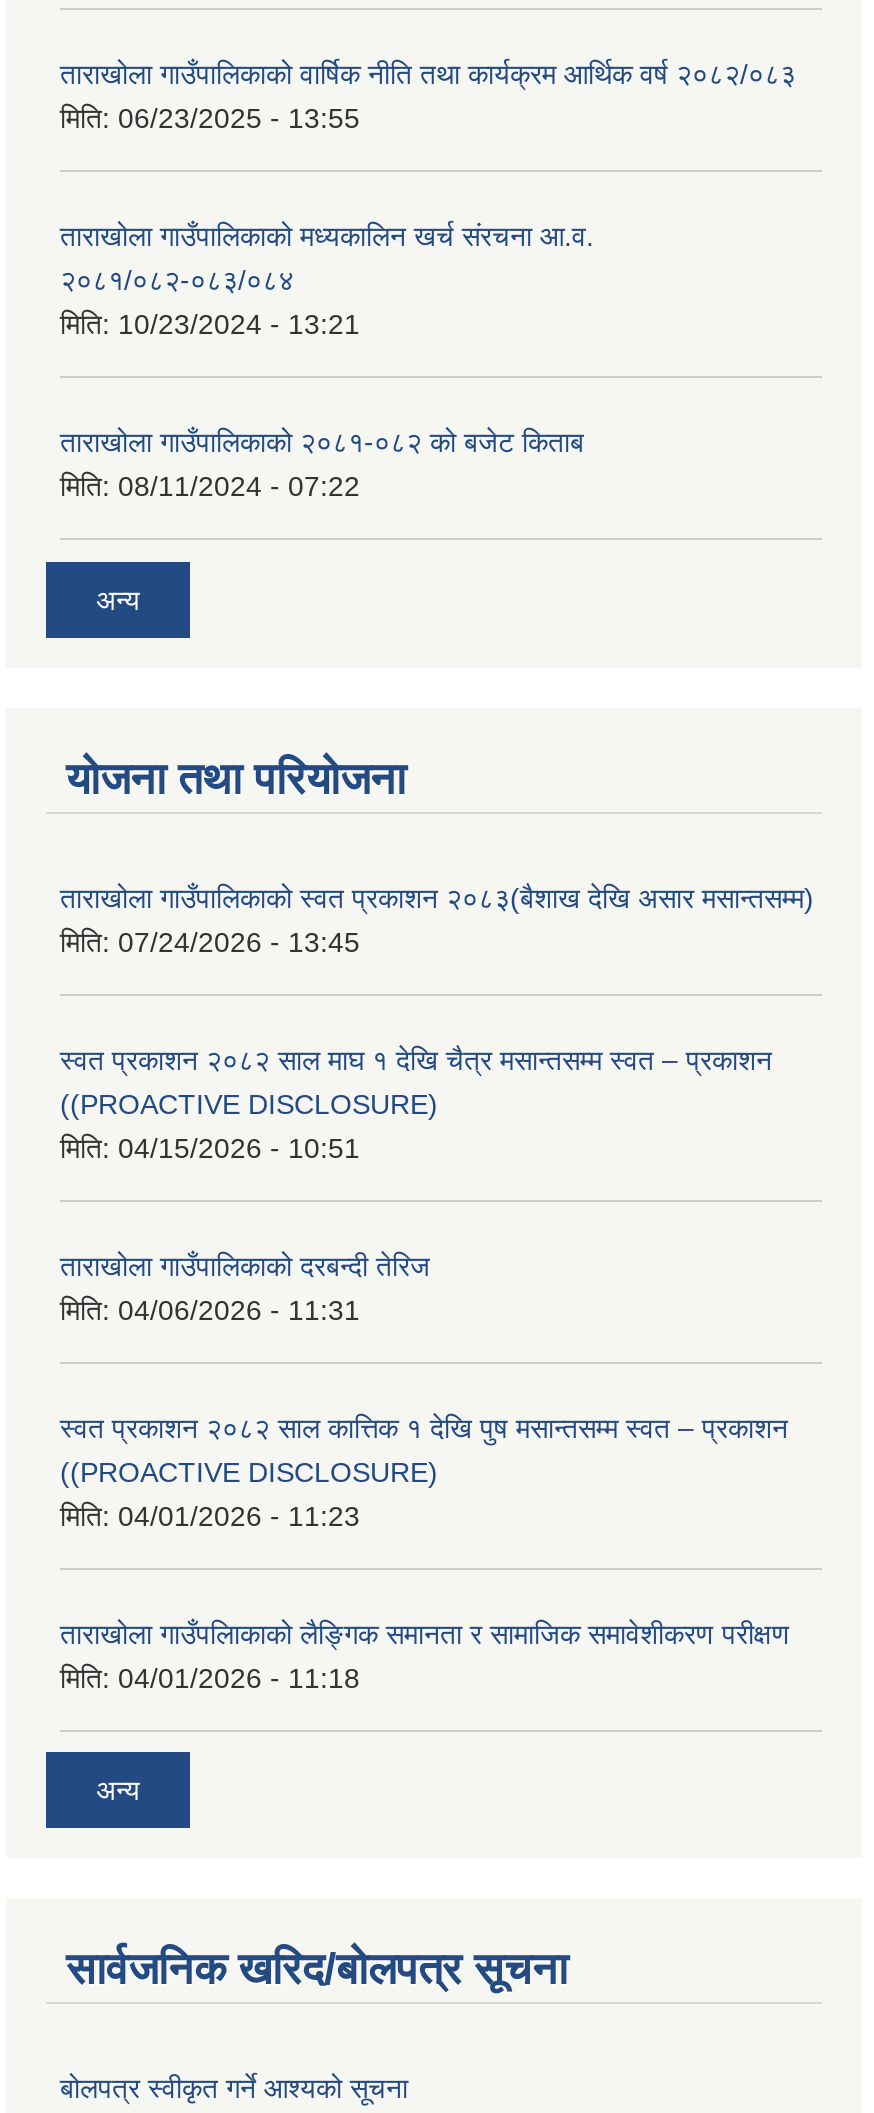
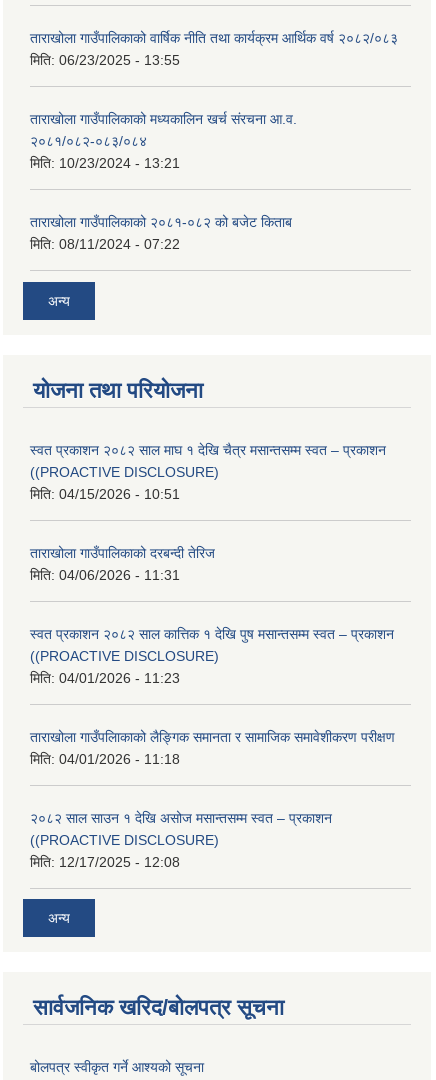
- ताराखोला गाउँपालिकाको स्वत प्रकाशन २०८३(बैशाख देखि असार मसान्तसम्म)
- मिति: 07/24/2026 - 13:45

moved up: स्वत प्रकाशन २०८२ साल माघ १ देखि चैत्र मसान्तसम्म स्वत – प्रकाशन | ((PROACTIVE DISCLOSURE) | मिति: 04/15/2026 - 10:51 | ... | ताराखोला गाउँपलािकाको लैङ्गिक समानता र सामाजिक समावेशीकरण परीक्षण | मिति: 04/01/2026 - 11:18

+ २०८२ साल साउन १ देखि असोज मसान्तसम्म स्वत – प्रकाशन
+ ((PROACTIVE DISCLOSURE)
+ मिति: 12/17/2025 - 12:08
